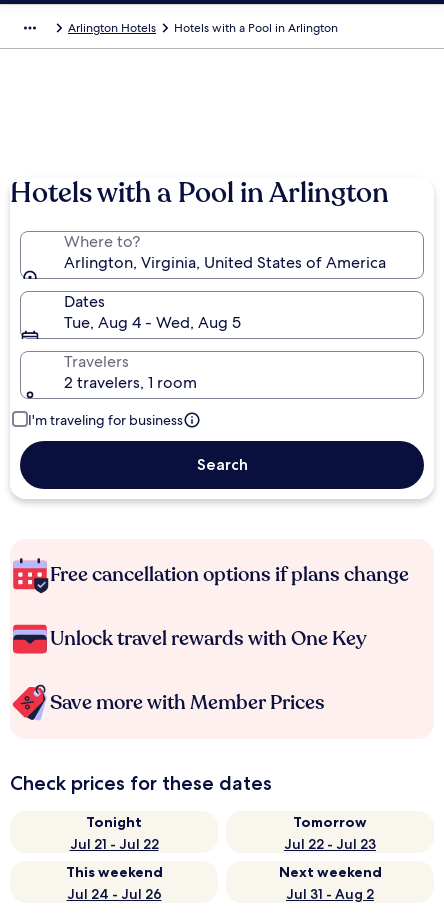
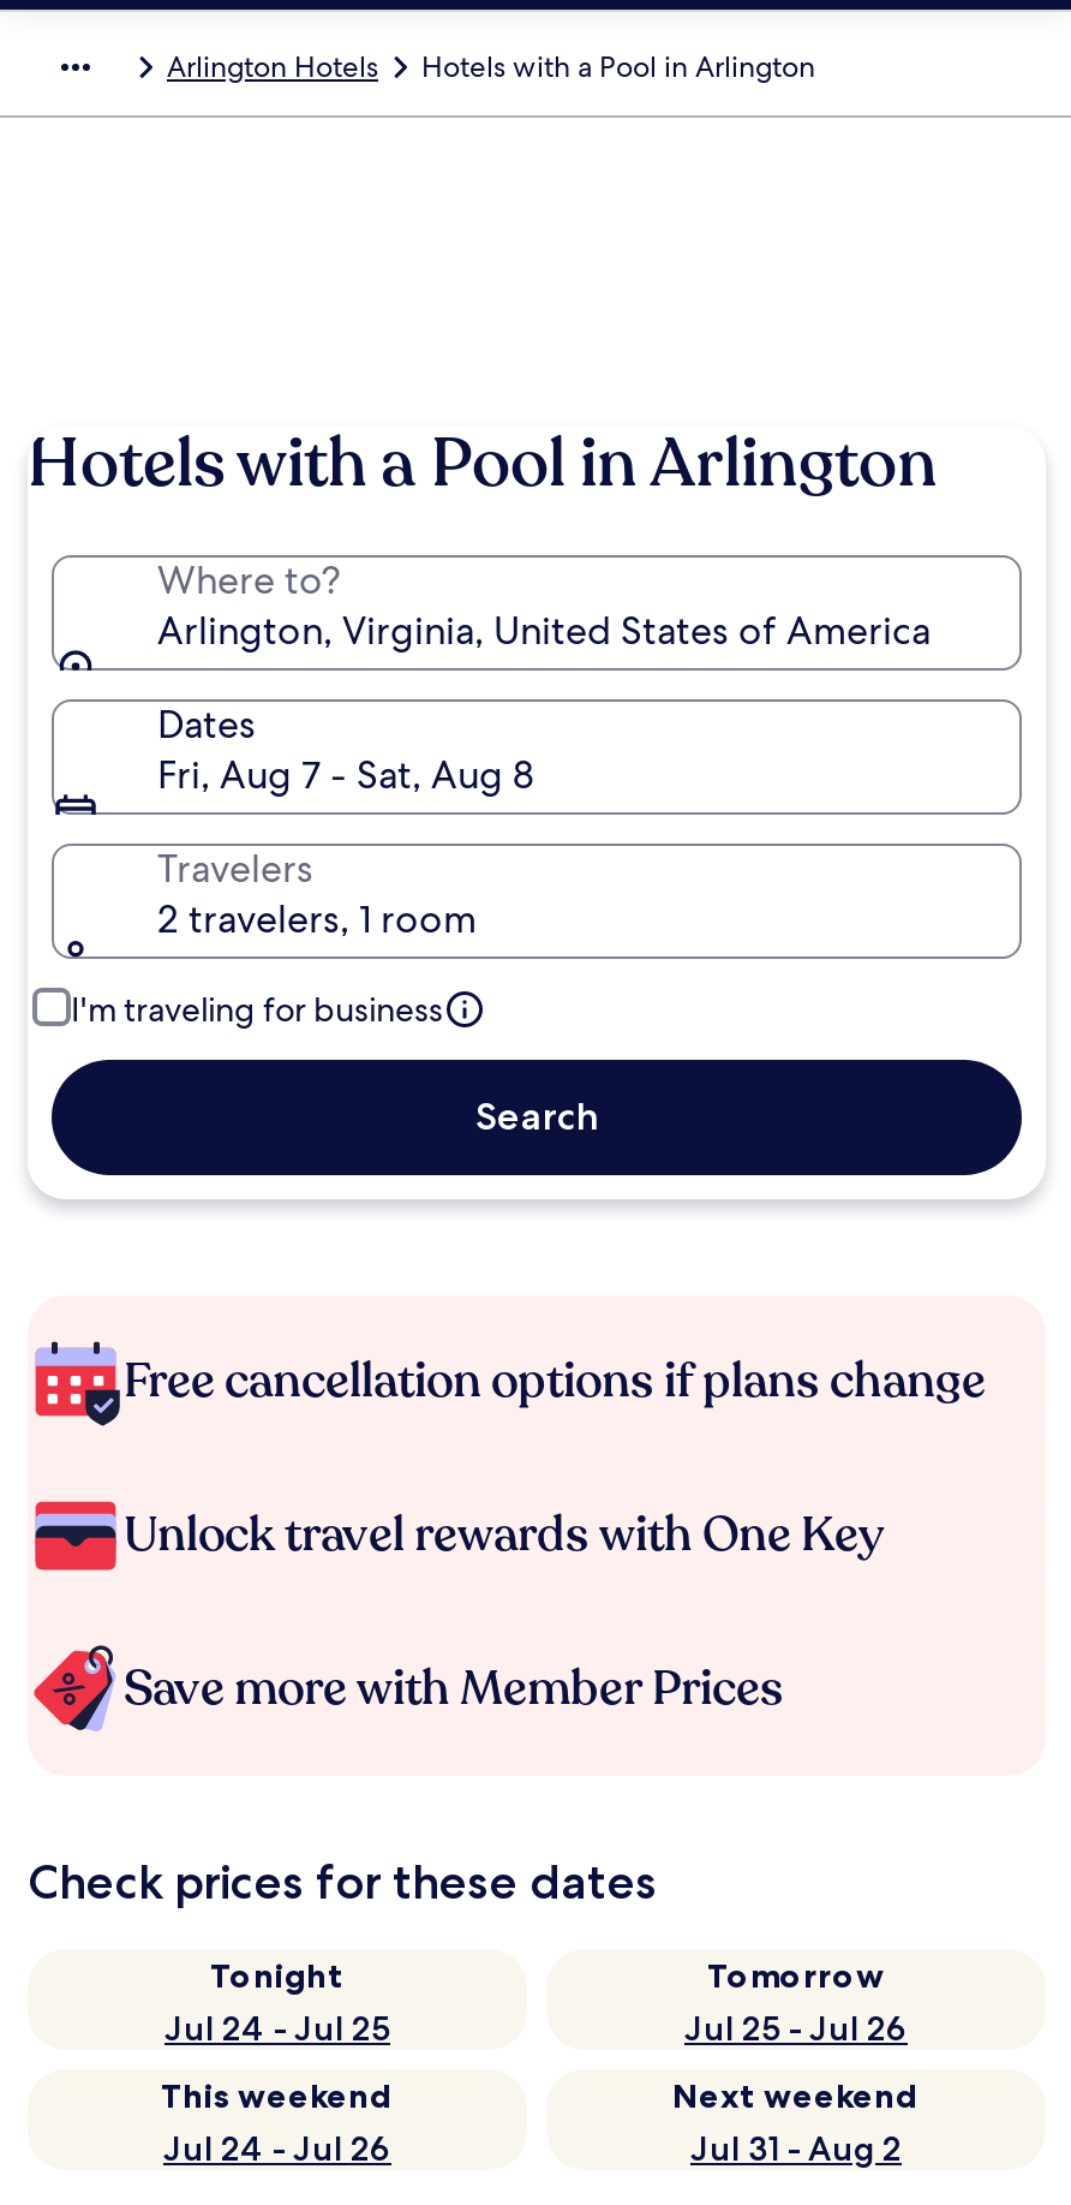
- Tue, Aug 4 - Wed, Aug 5
+ Fri, Aug 7 - Sat, Aug 8

- Jul 21 - Jul 22
+ Jul 24 - Jul 25

- Jul 22 - Jul 23
+ Jul 25 - Jul 26
